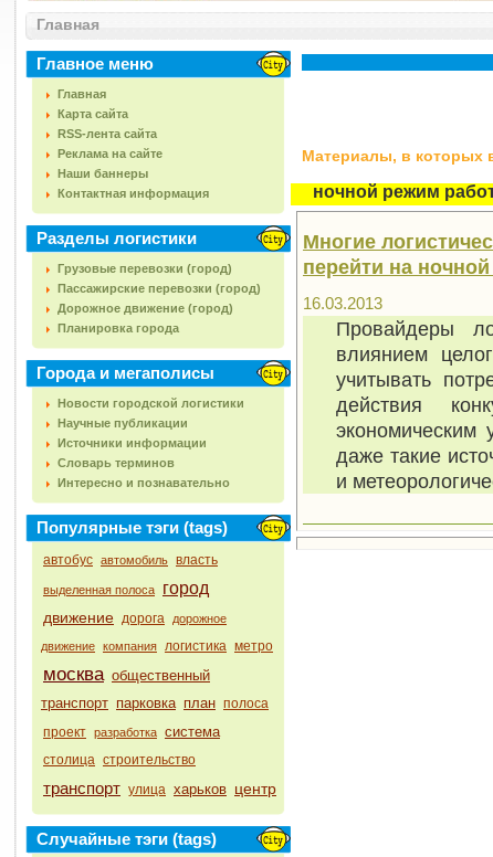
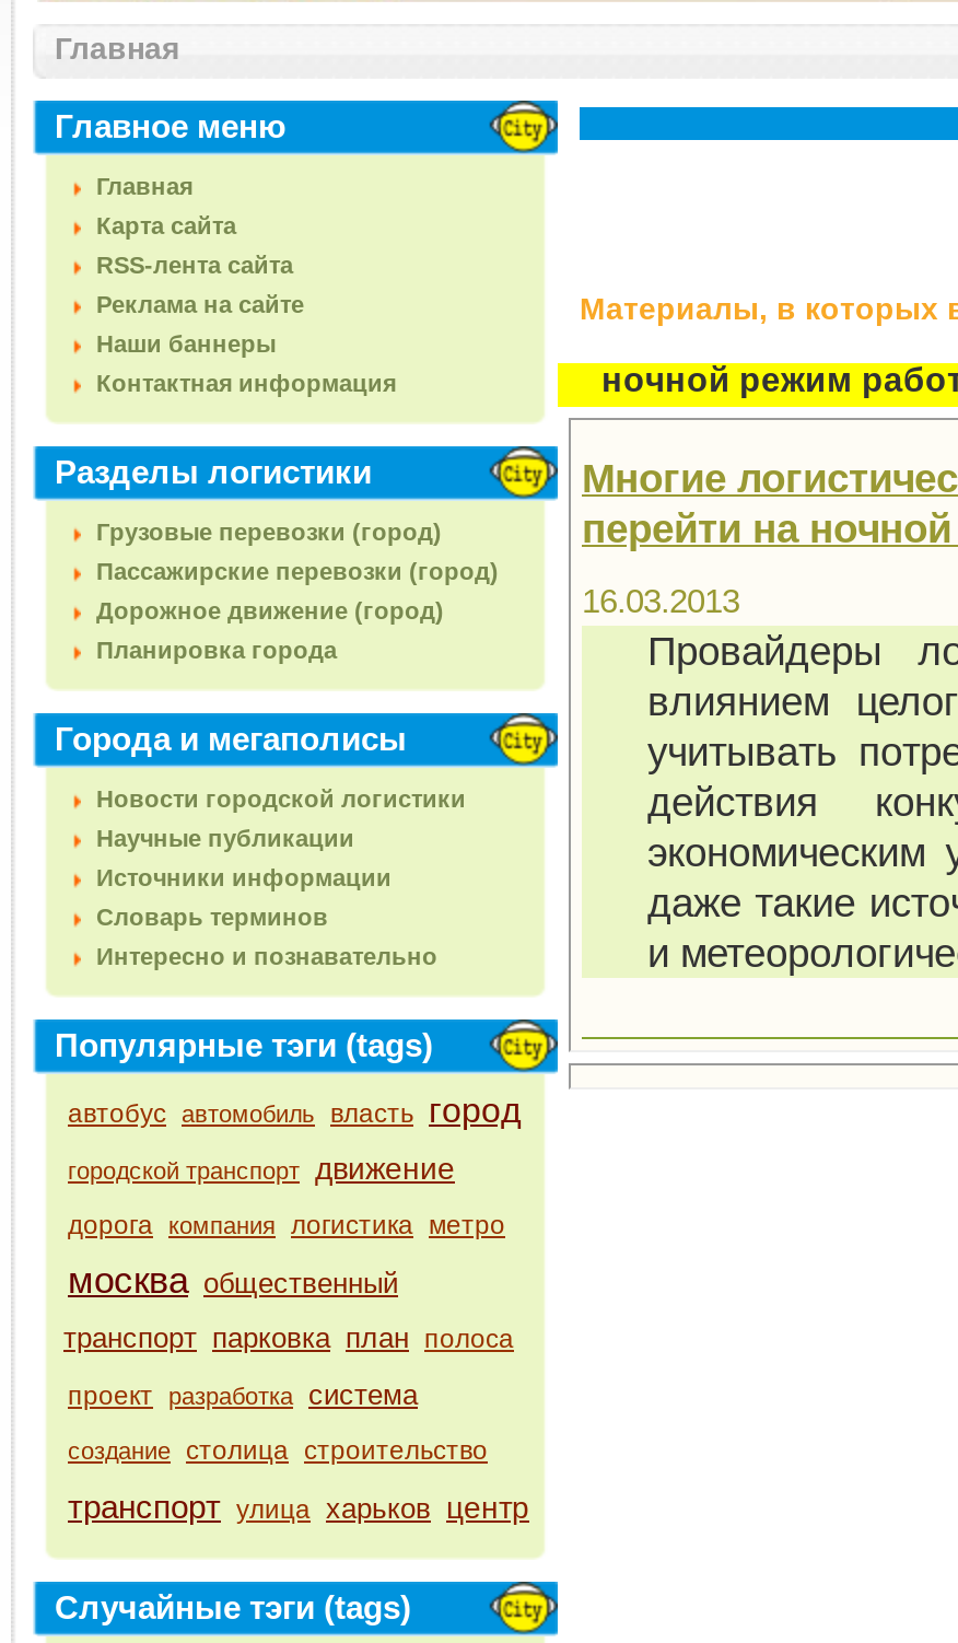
- автобус автомобиль власть
- выделенная полоса город
- движение дорога дорожное
- движение компания логистика метро
+ автобус автомобиль власть город
+ городской транспорт движение
+ дорога компания логистика метро

- столица строительство
+ создание столица строительство
